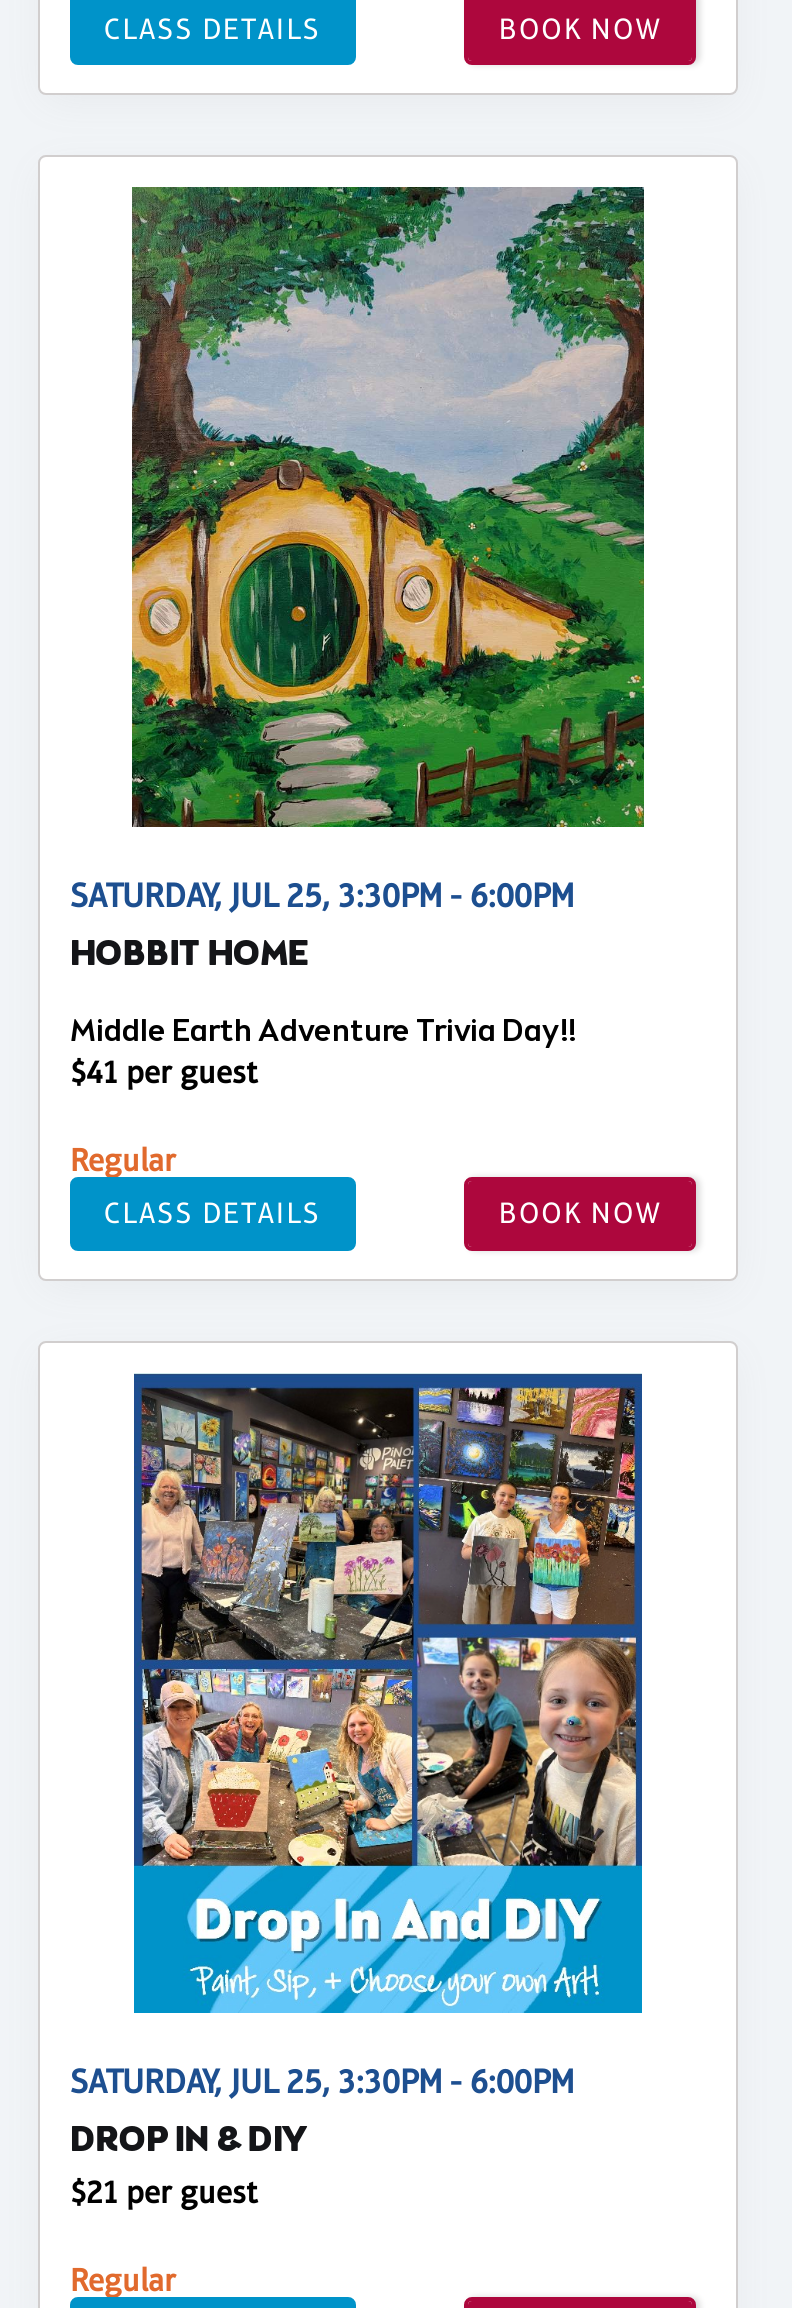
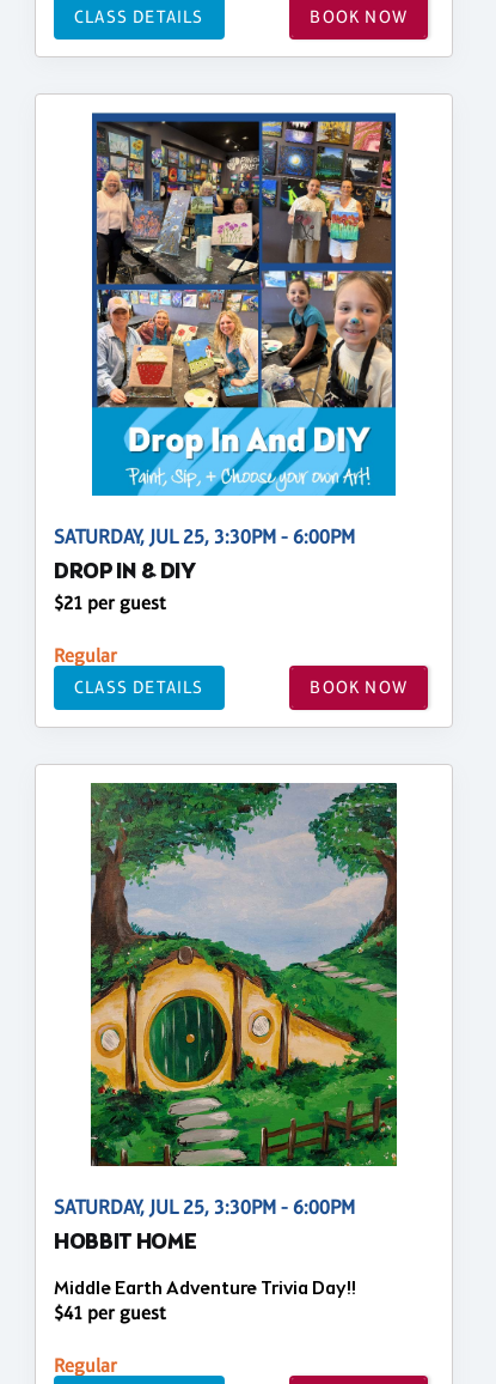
moved down: HOBBIT HOME | Middle Earth Adventure Trivia Day!! | $41 per guest

moved up: Regular | CLASS DETAILS | BOOK NOW | SATURDAY, JUL 25, 3:30PM - 6:00PM

moved up: [image]

moved up: DROP IN & DIY | $21 per guest
